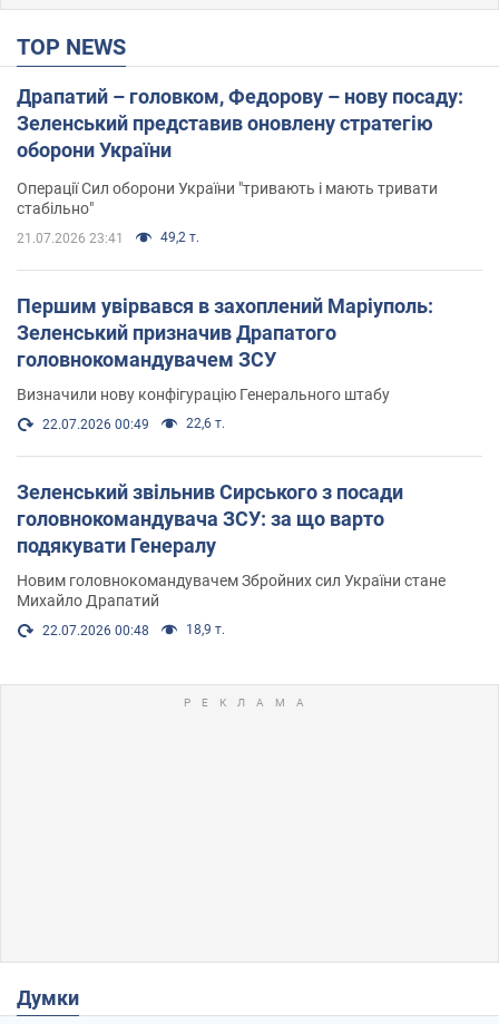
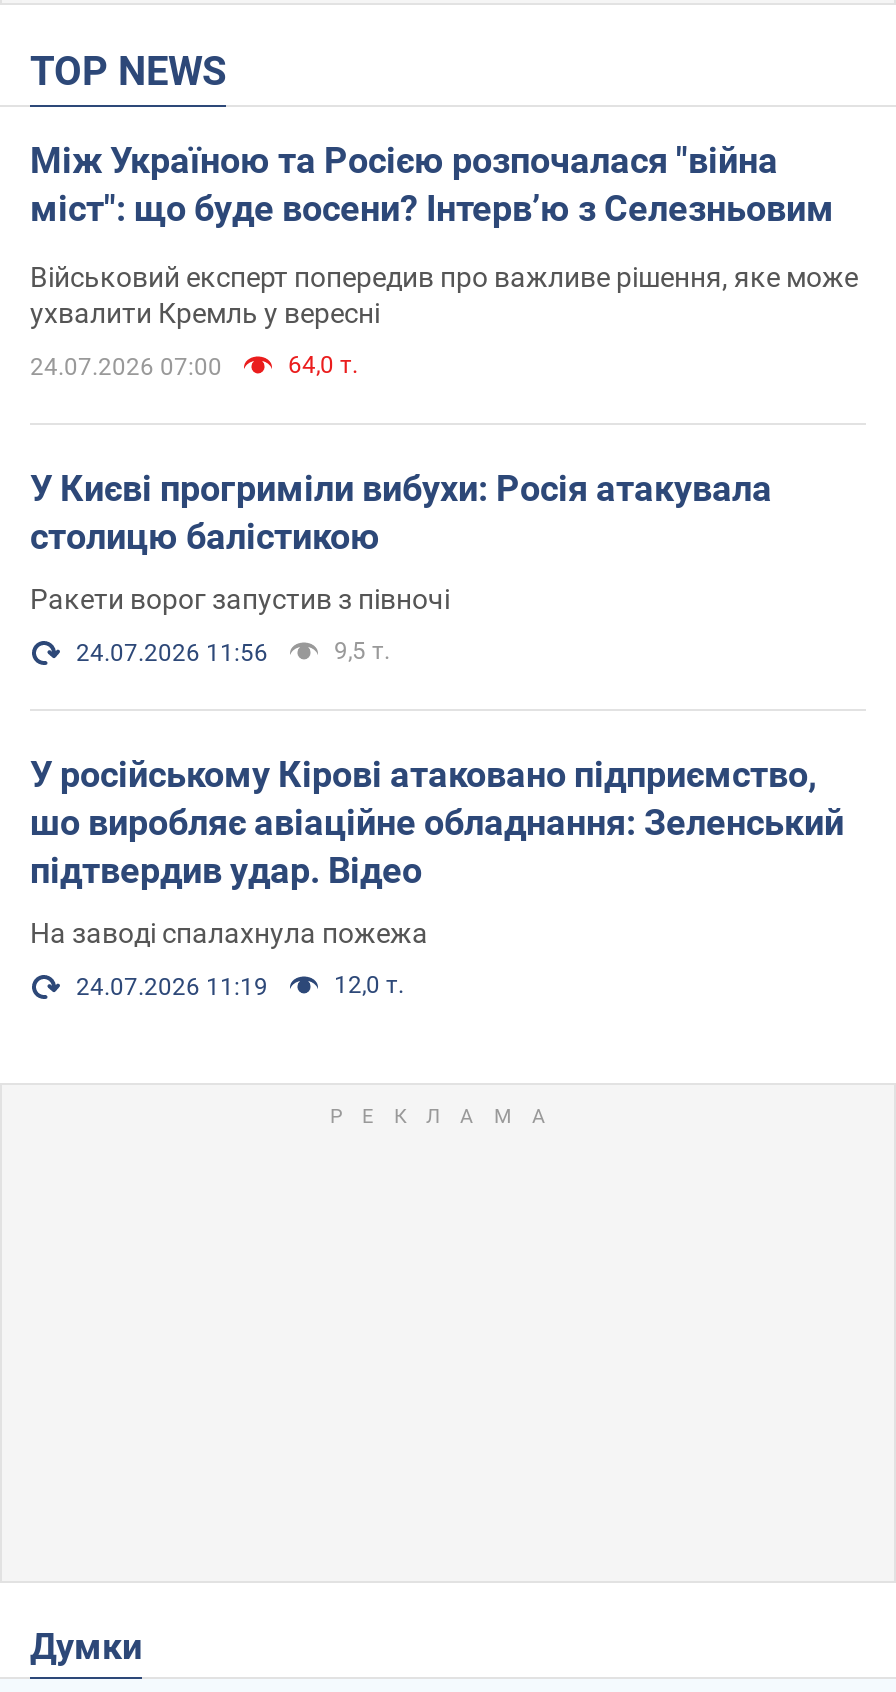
- Драпатий – головком, Федорову – нову посаду:
- Зеленський представив оновлену стратегію
- оборони України
+ Між Україною та Росією розпочалася "війна
+ міст": що буде восени? Інтерв’ю з Селезньовим

- Операції Сил оборони України "тривають і мають тривати
- стабільно"
+ Військовий експерт попередив про важливе рішення, яке може
+ ухвалити Кремль у вересні

- 21.07.2026 23:41
- 49,2 т.
+ 24.07.2026 07:00
+ 64,0 т.

- Першим увірвався в захоплений Маріуполь:
- Зеленський призначив Драпатого
- головнокомандувачем ЗСУ
+ У Києві прогриміли вибухи: Росія атакувала
+ столицю балістикою

- Визначили нову конфігурацію Генерального штабу
+ Ракети ворог запустив з півночі

- 22.07.2026 00:49
- 22,6 т.
+ 24.07.2026 11:56
+ 9,5 т.

- Зеленський звільнив Сирського з посади
- головнокомандувача ЗСУ: за що варто
- подякувати Генералу
+ У російському Кірові атаковано підприємство,
+ шо виробляє авіаційне обладнання: Зеленський
+ підтвердив удар. Відео

- Новим головнокомандувачем Збройних сил України стане
- Михайло Драпатий
+ На заводі спалахнула пожежа

- 22.07.2026 00:48
- 18,9 т.
+ 24.07.2026 11:19
+ 12,0 т.
